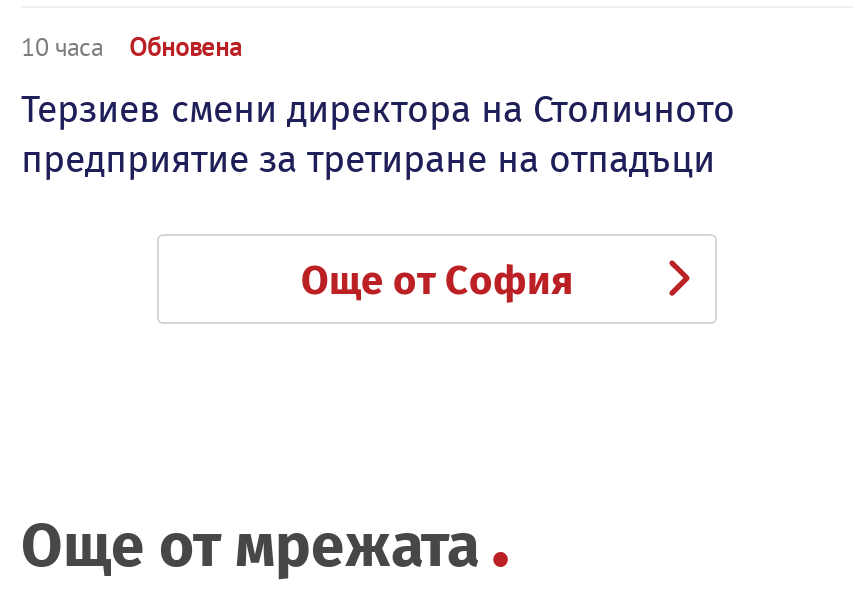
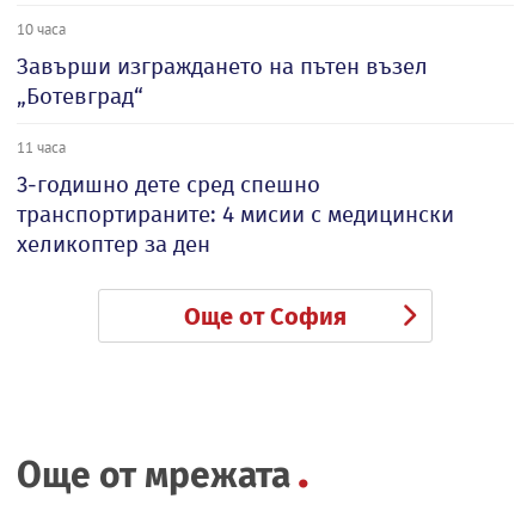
- Обновена
- Терзиев смени директора на Столичното
- предприятие за третиране на отпадъци
+ Завърши изграждането на пътен възел
+ „Ботевград“
+ 11 часа
+ 3-годишно дете сред спешно
+ транспортираните: 4 мисии с медицински
+ хеликоптер за ден
